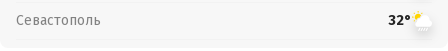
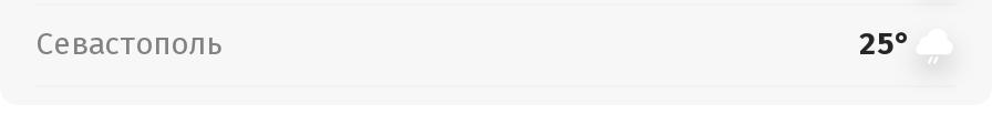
- 32°
+ 25°
